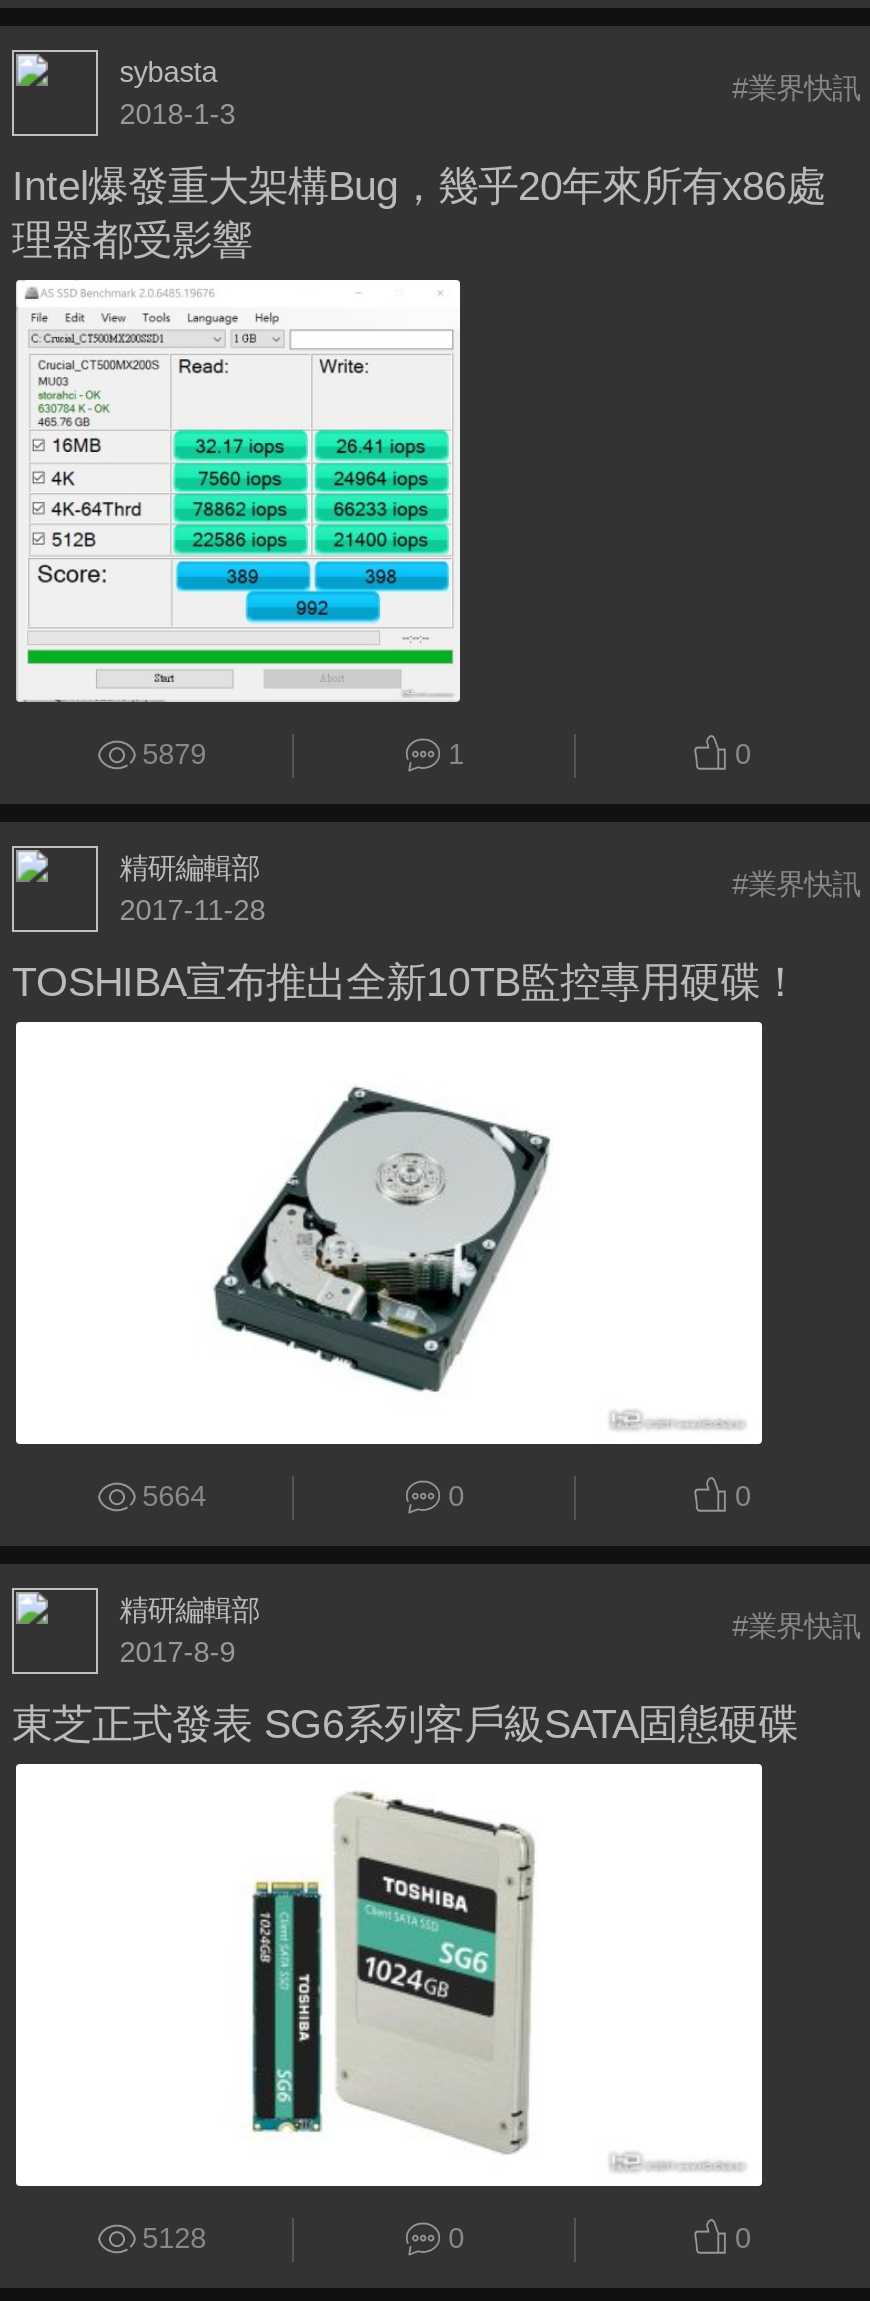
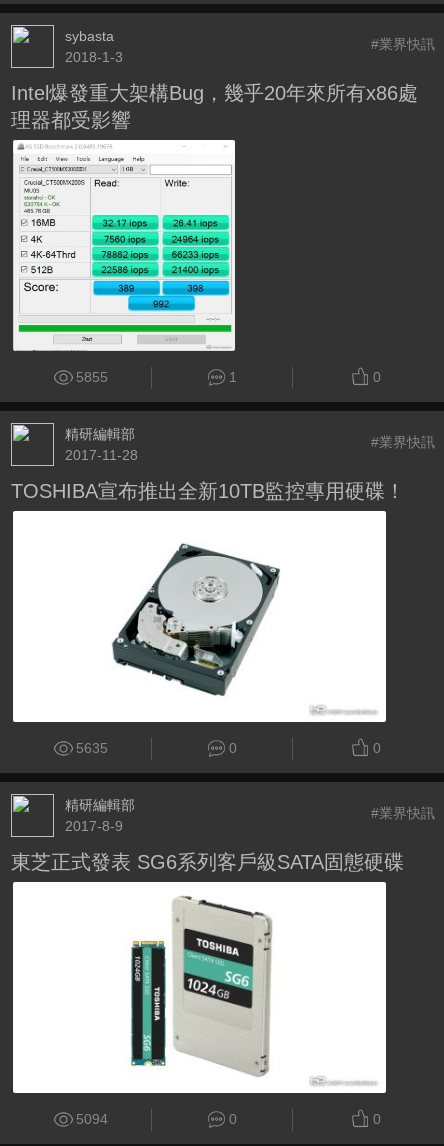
- 5879
+ 5855

- 5664
+ 5635

- 5128
+ 5094
